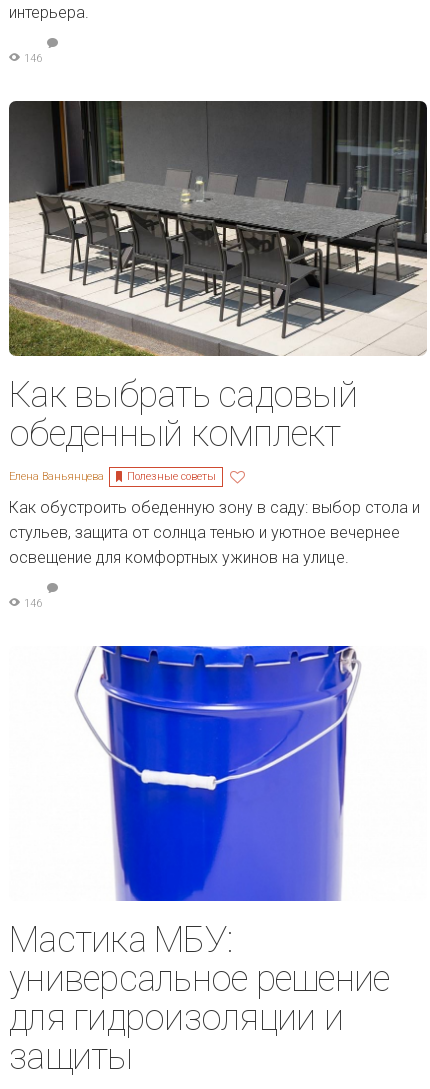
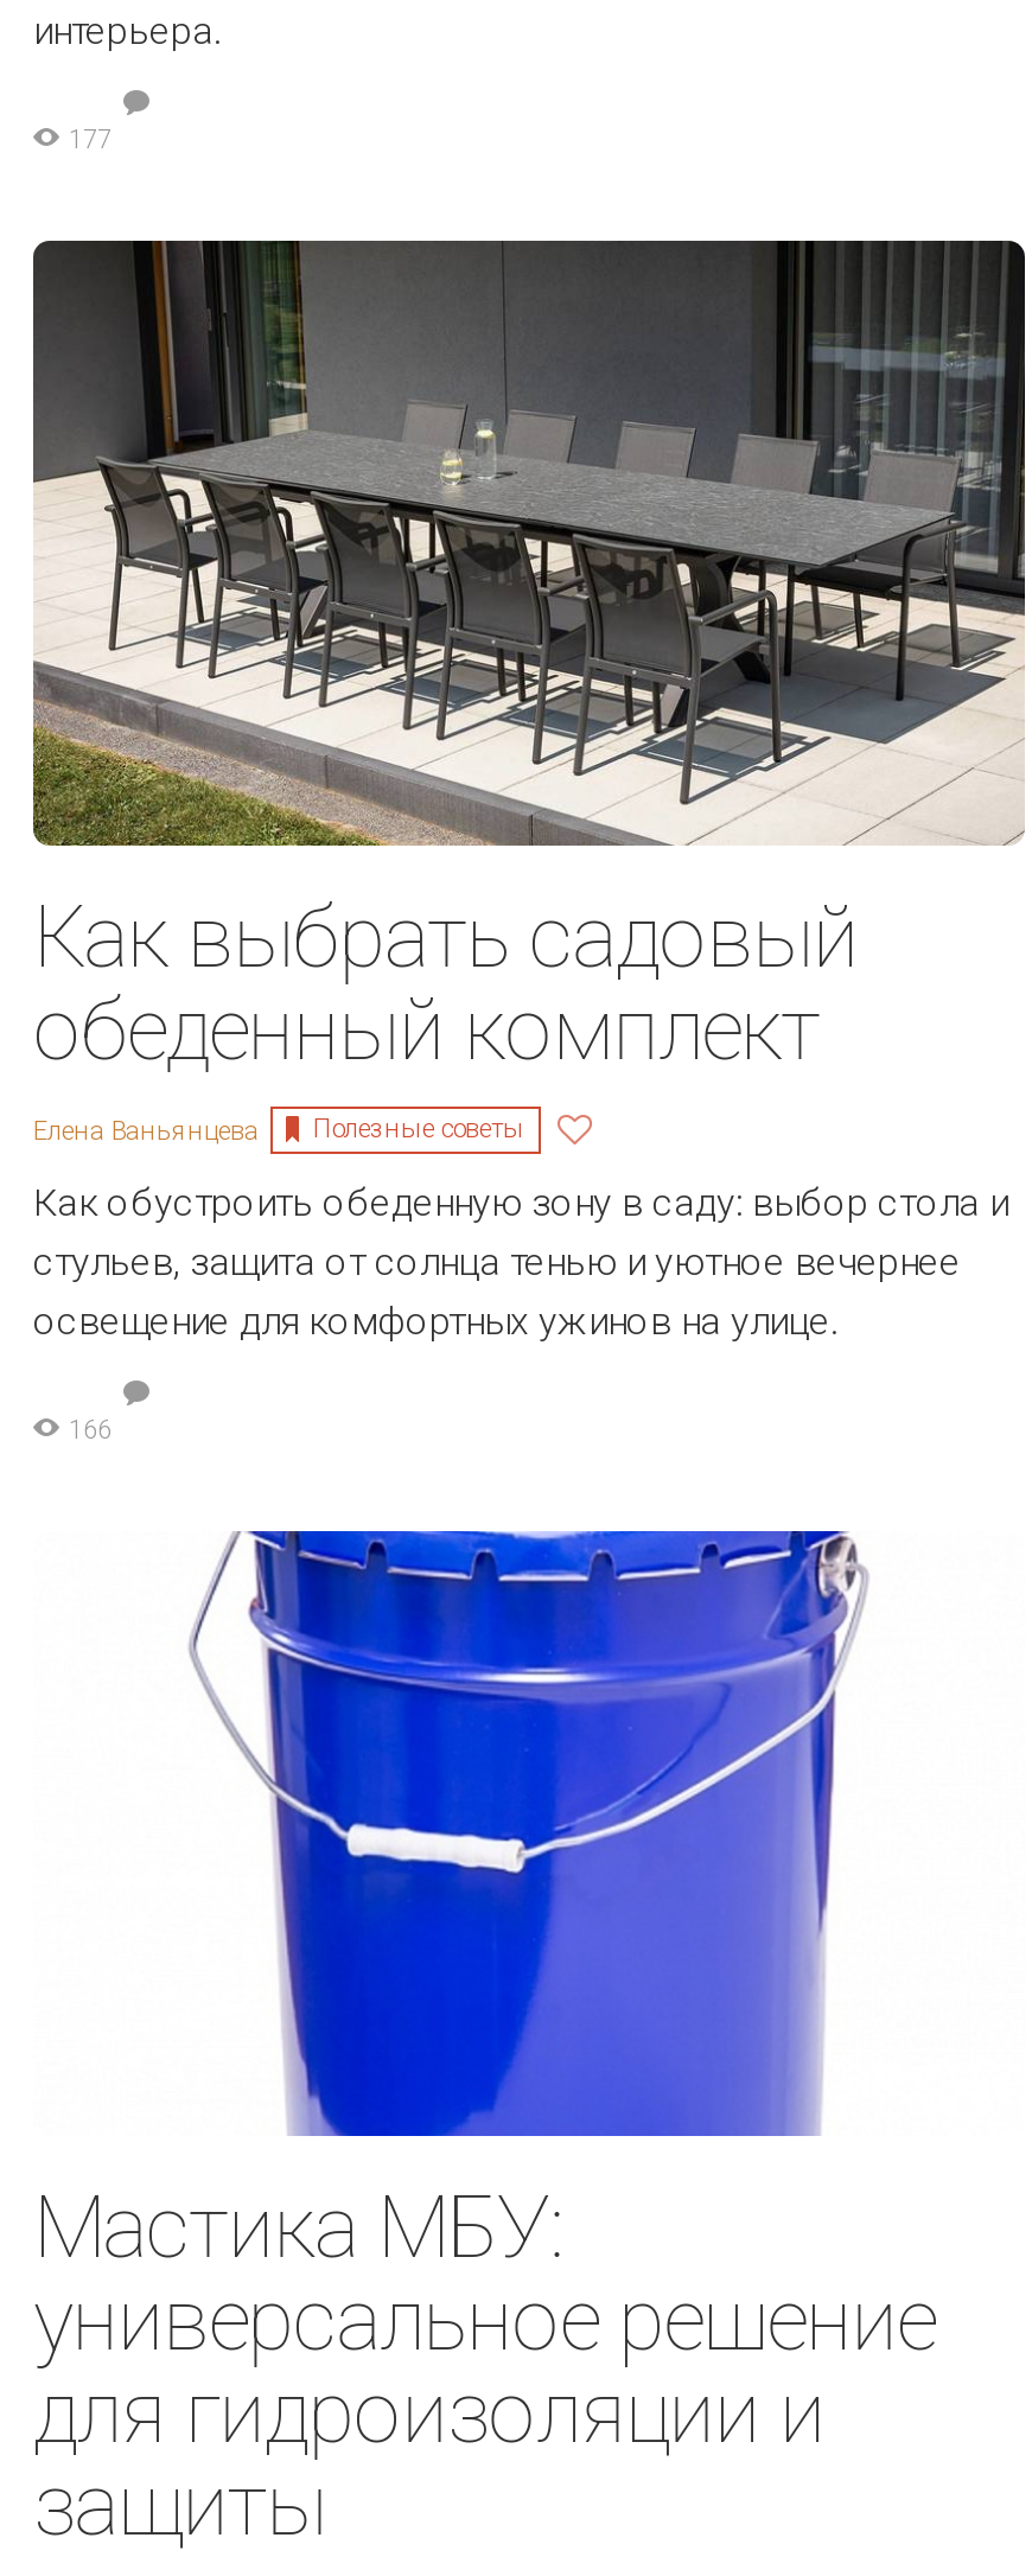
- 146
+ 177

- 146
+ 166
